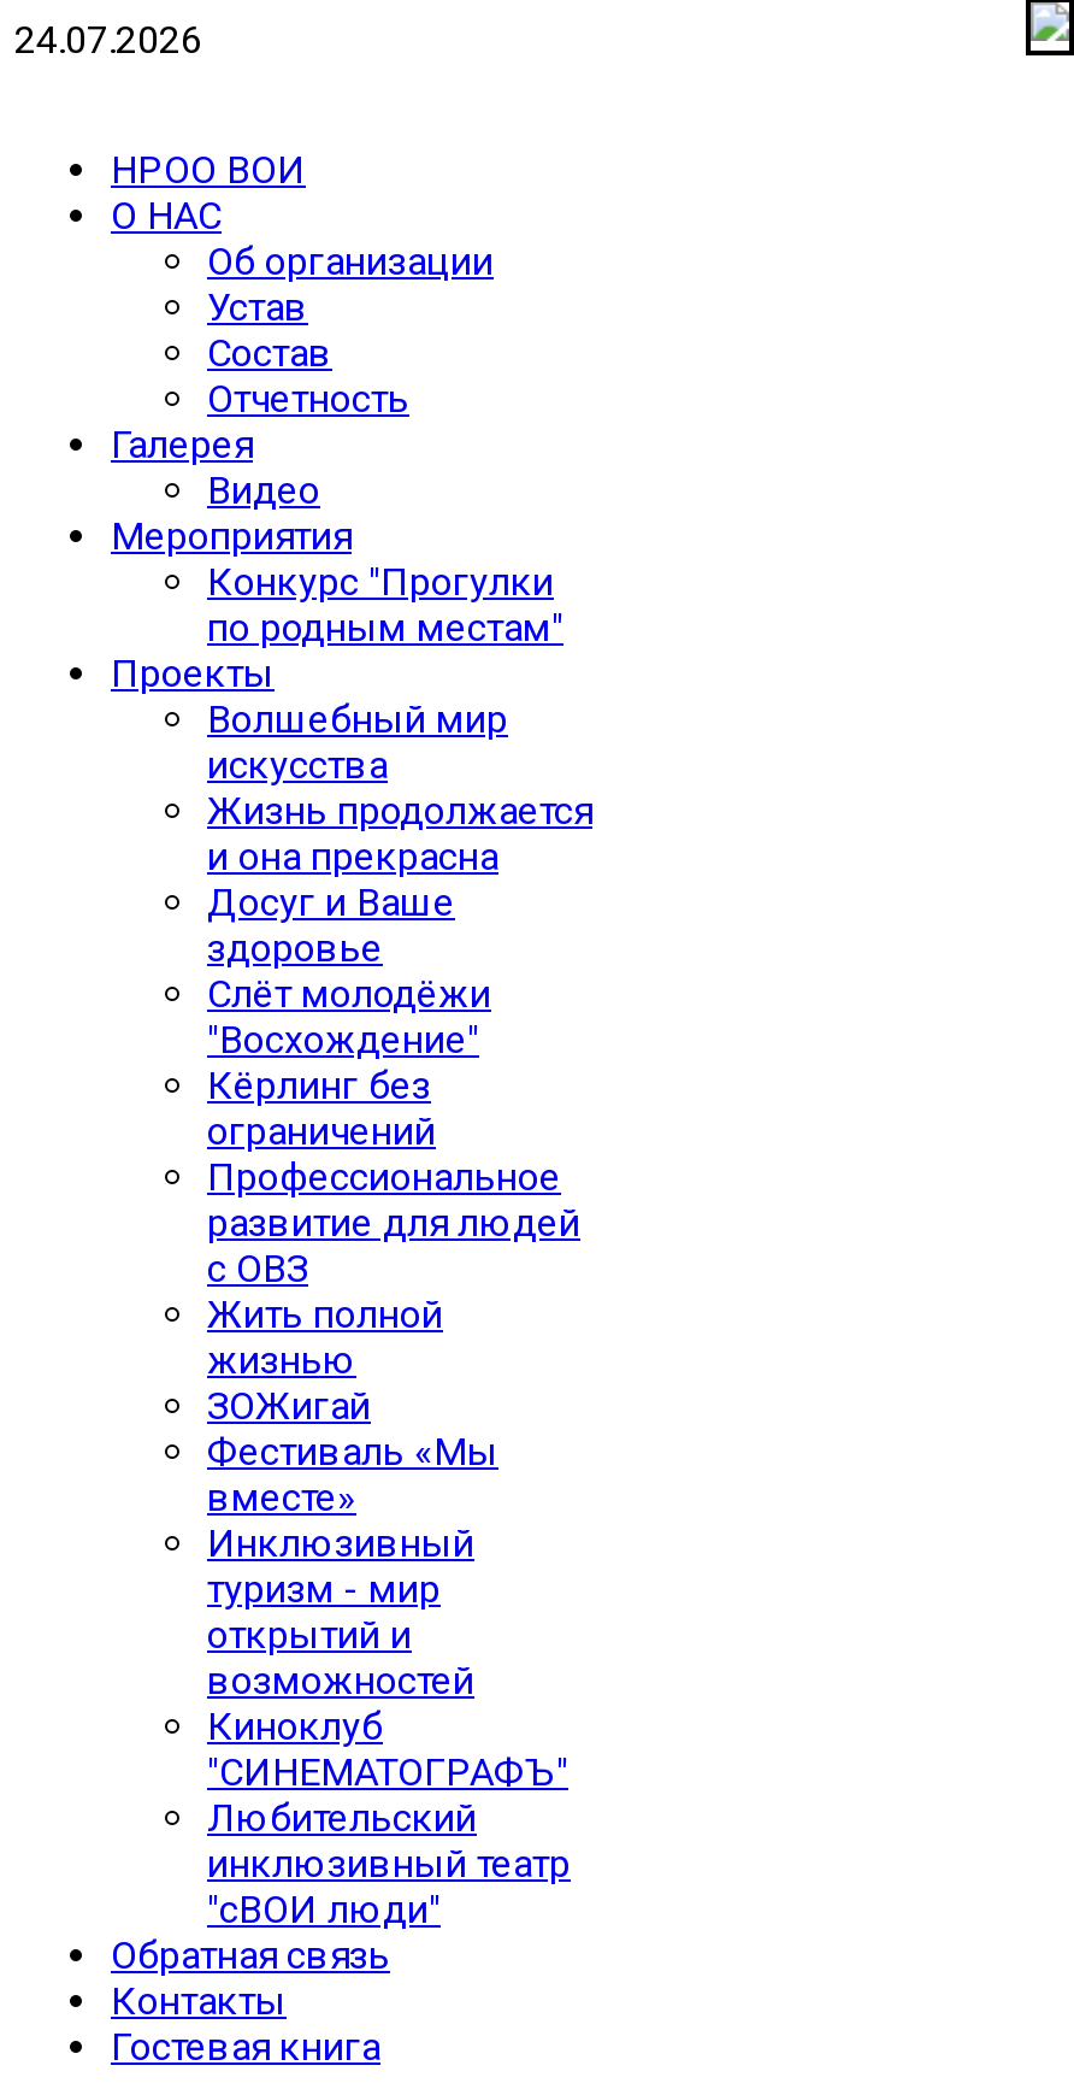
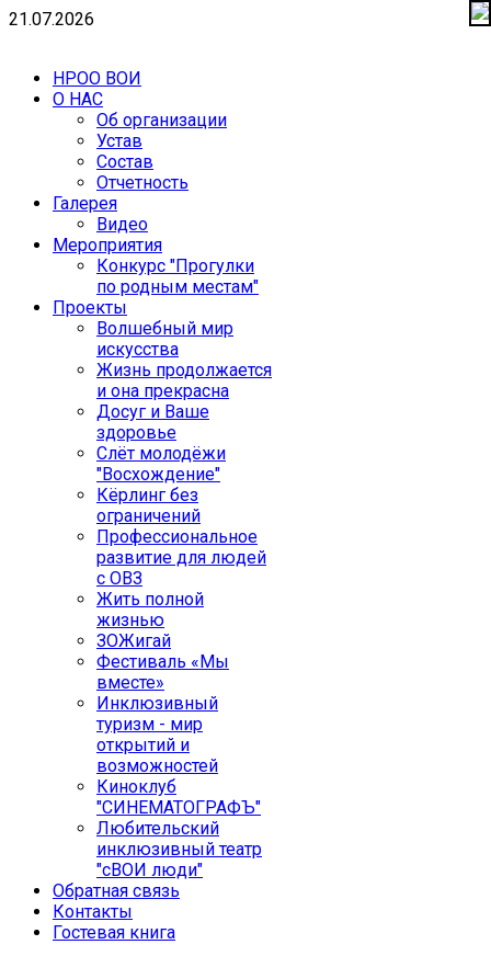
- 24.07.2026
+ 21.07.2026
